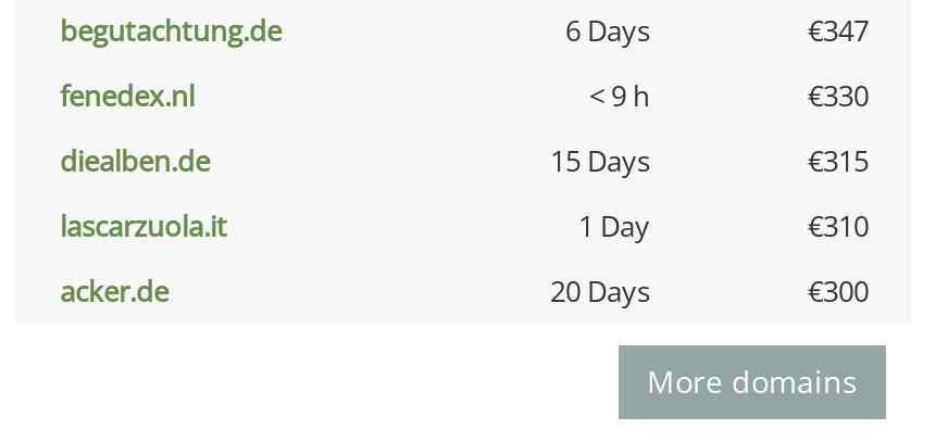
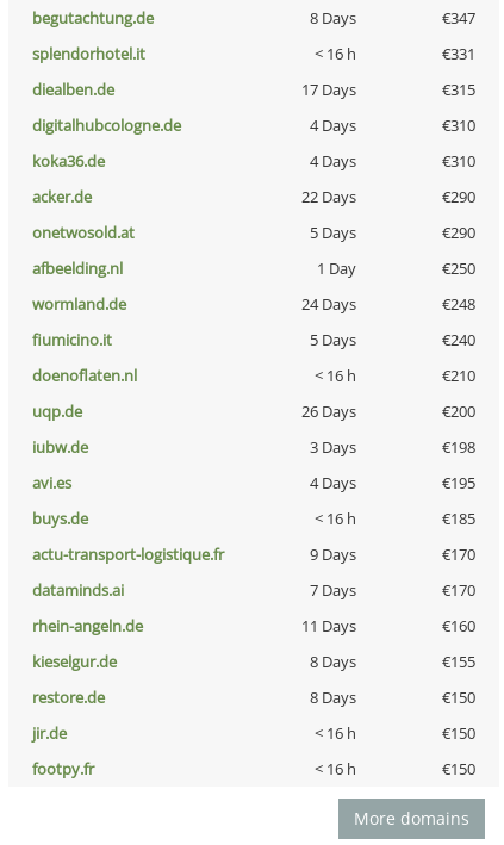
- 6 Days
+ 8 Days

- fenedex.nl
- < 9 h
- €330
+ splendorhotel.it
+ < 16 h
+ €331

- 15 Days
+ 17 Days

- lascarzuola.it
- 1 Day
+ digitalhubcologne.de
+ 4 Days
+ €310
+ koka36.de
+ 4 Days

- 20 Days
- €300
+ 22 Days
+ €290
+ onetwosold.at
+ 5 Days
+ €290
+ afbeelding.nl
+ 1 Day
+ €250
+ wormland.de
+ 24 Days
+ €248
+ fiumicino.it
+ 5 Days
+ €240
+ doenoflaten.nl
+ < 16 h
+ €210
+ uqp.de
+ 26 Days
+ €200
+ iubw.de
+ 3 Days
+ €198
+ avi.es
+ 4 Days
+ €195
+ buys.de
+ < 16 h
+ €185
+ actu-transport-logistique.fr
+ 9 Days
+ €170
+ dataminds.ai
+ 7 Days
+ €170
+ rhein-angeln.de
+ 11 Days
+ €160
+ kieselgur.de
+ 8 Days
+ €155
+ restore.de
+ 8 Days
+ €150
+ jir.de
+ < 16 h
+ €150
+ footpy.fr
+ < 16 h
+ €150
